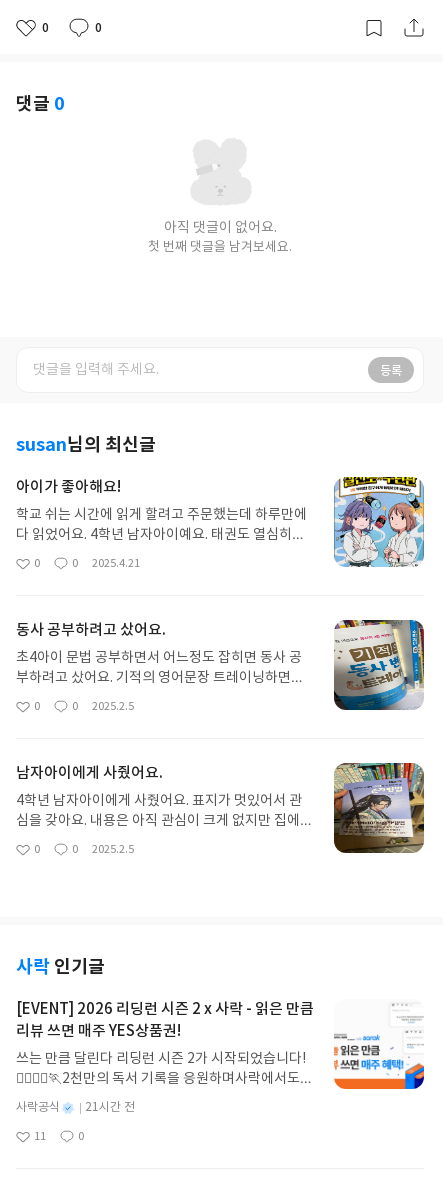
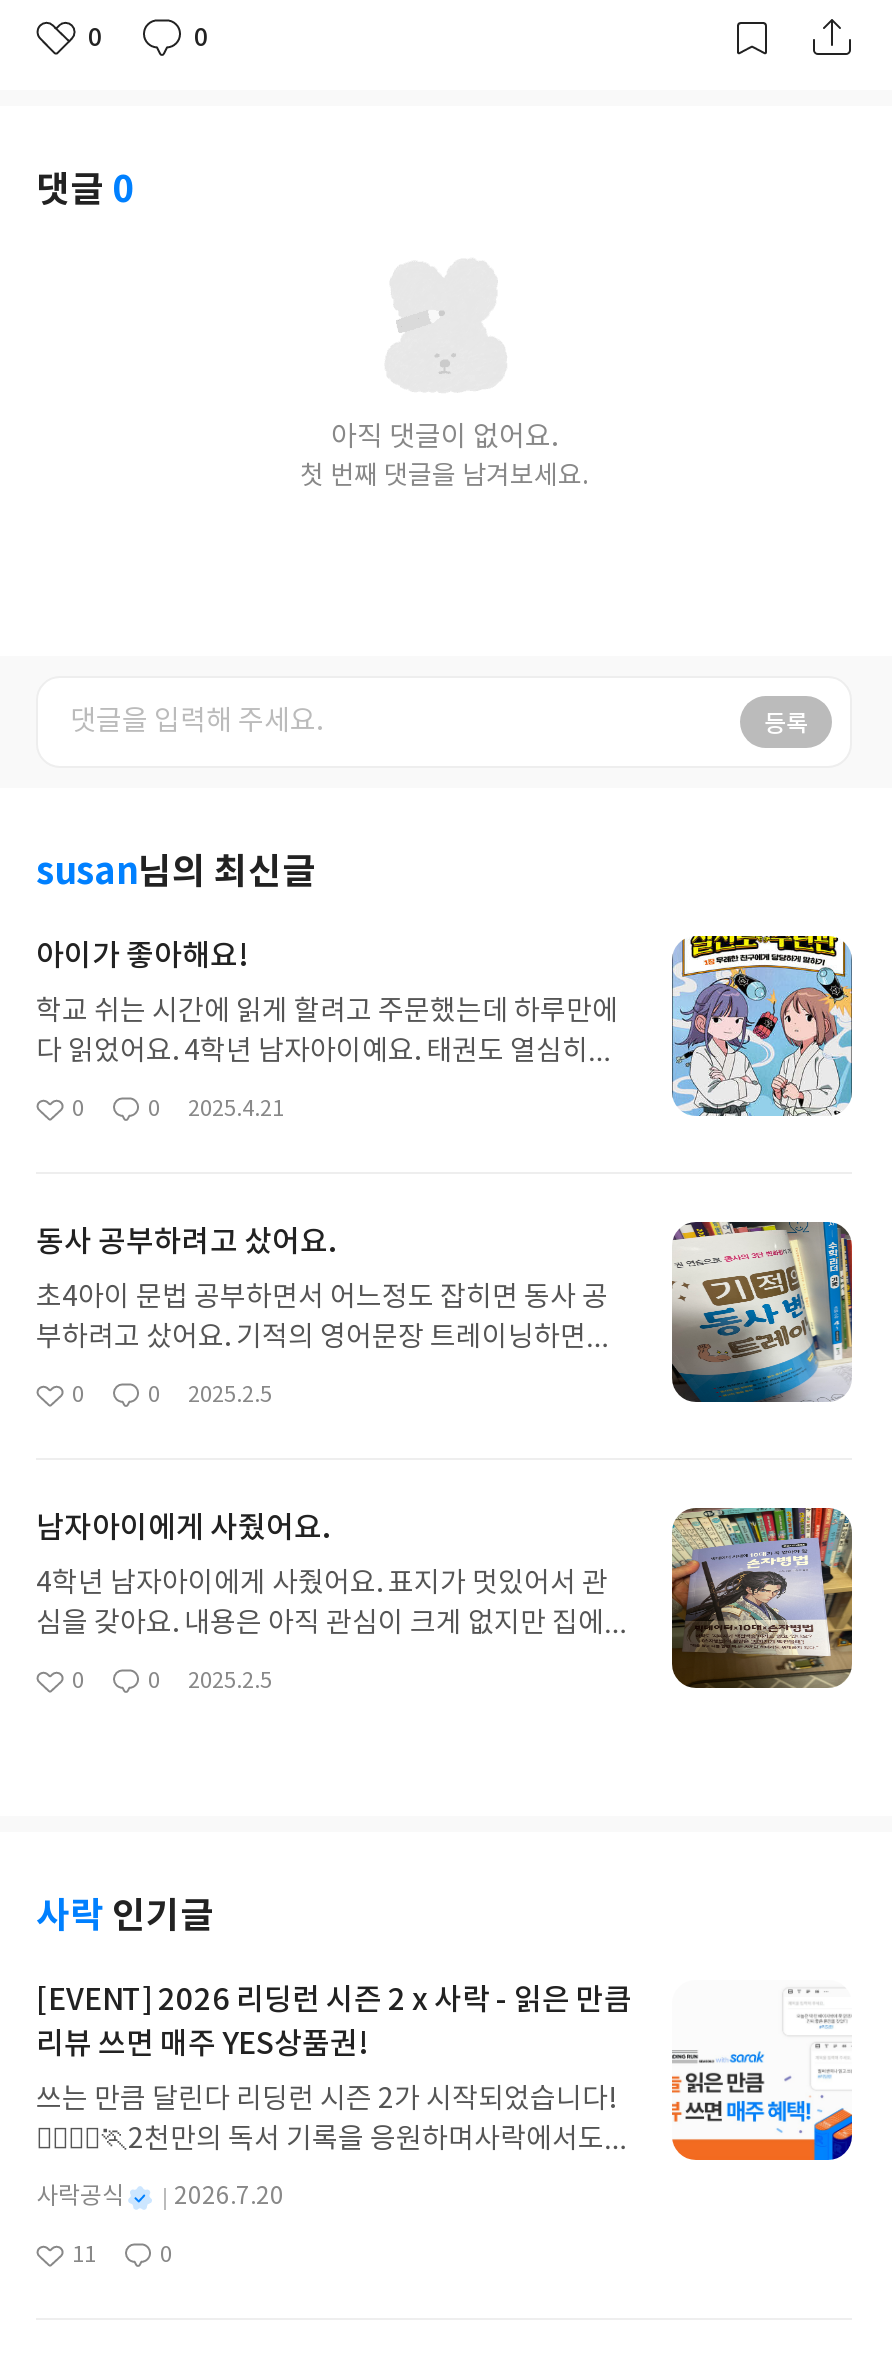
- 21시간 전
+ 2026.7.20
